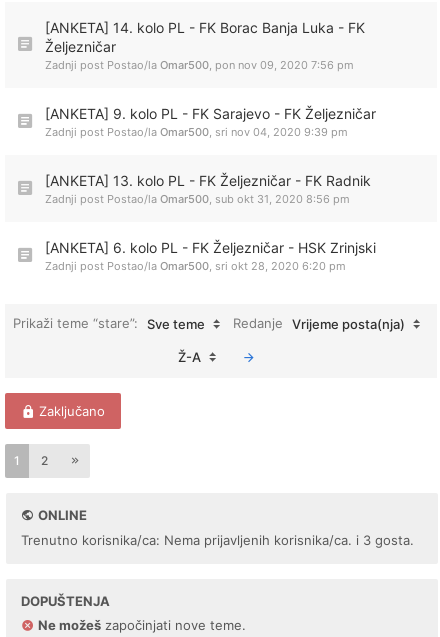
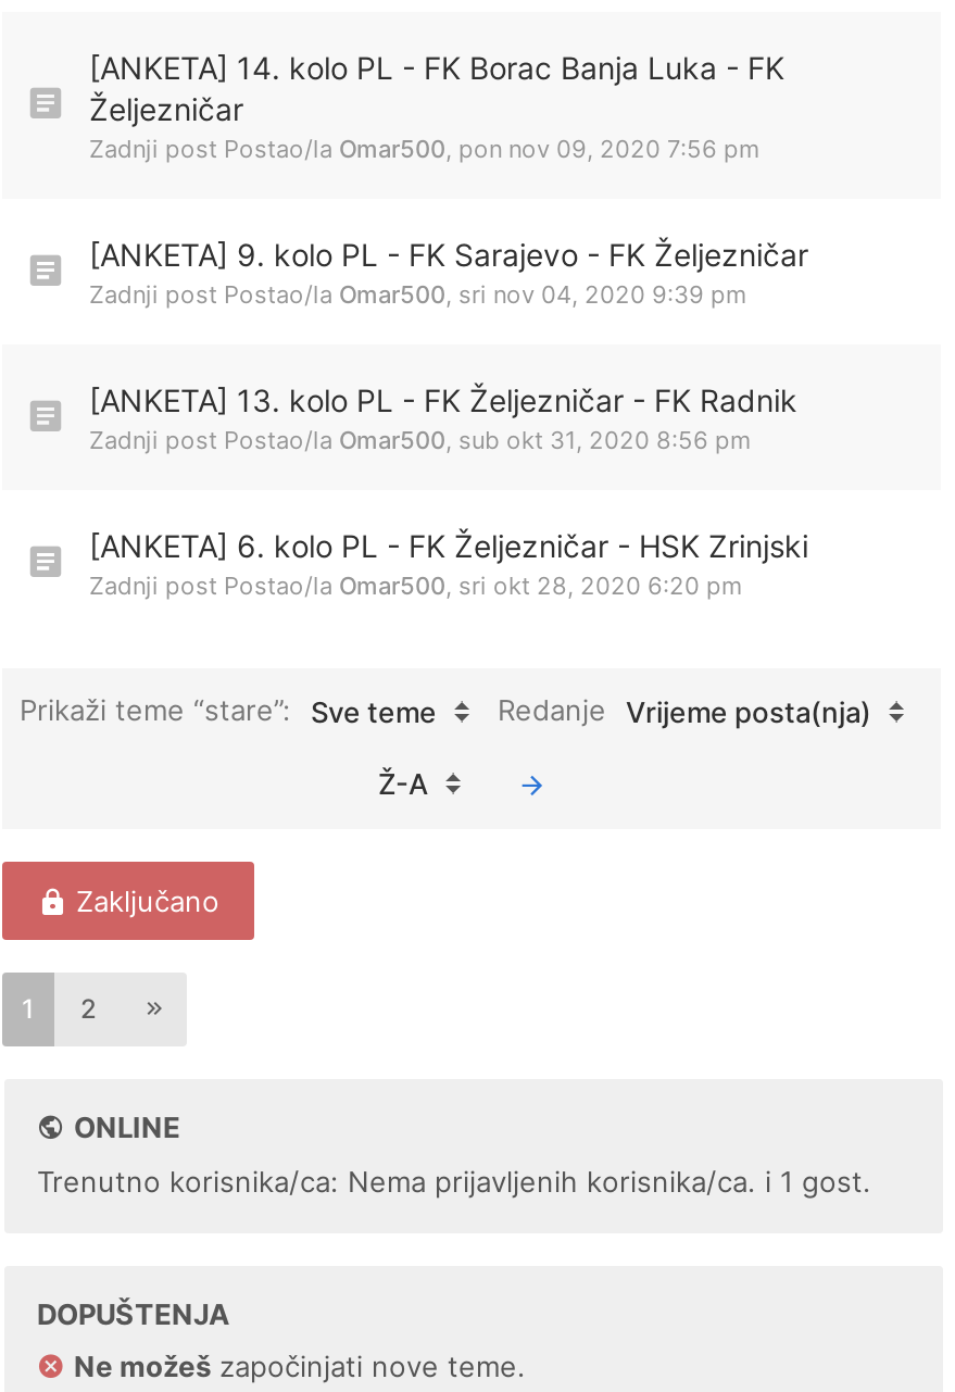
- Trenutno korisnika/ca: Nema prijavljenih korisnika/ca. i 3 gosta.
+ Trenutno korisnika/ca: Nema prijavljenih korisnika/ca. i 1 gost.
